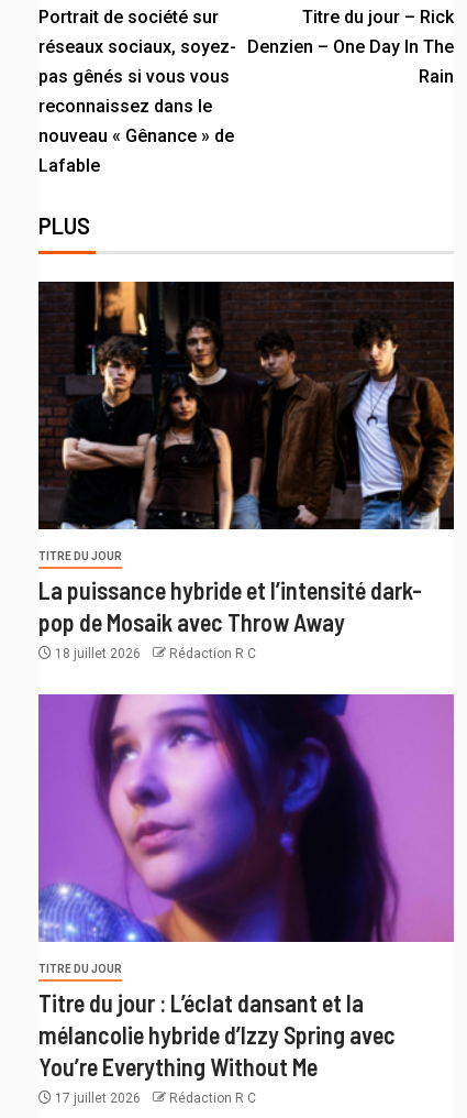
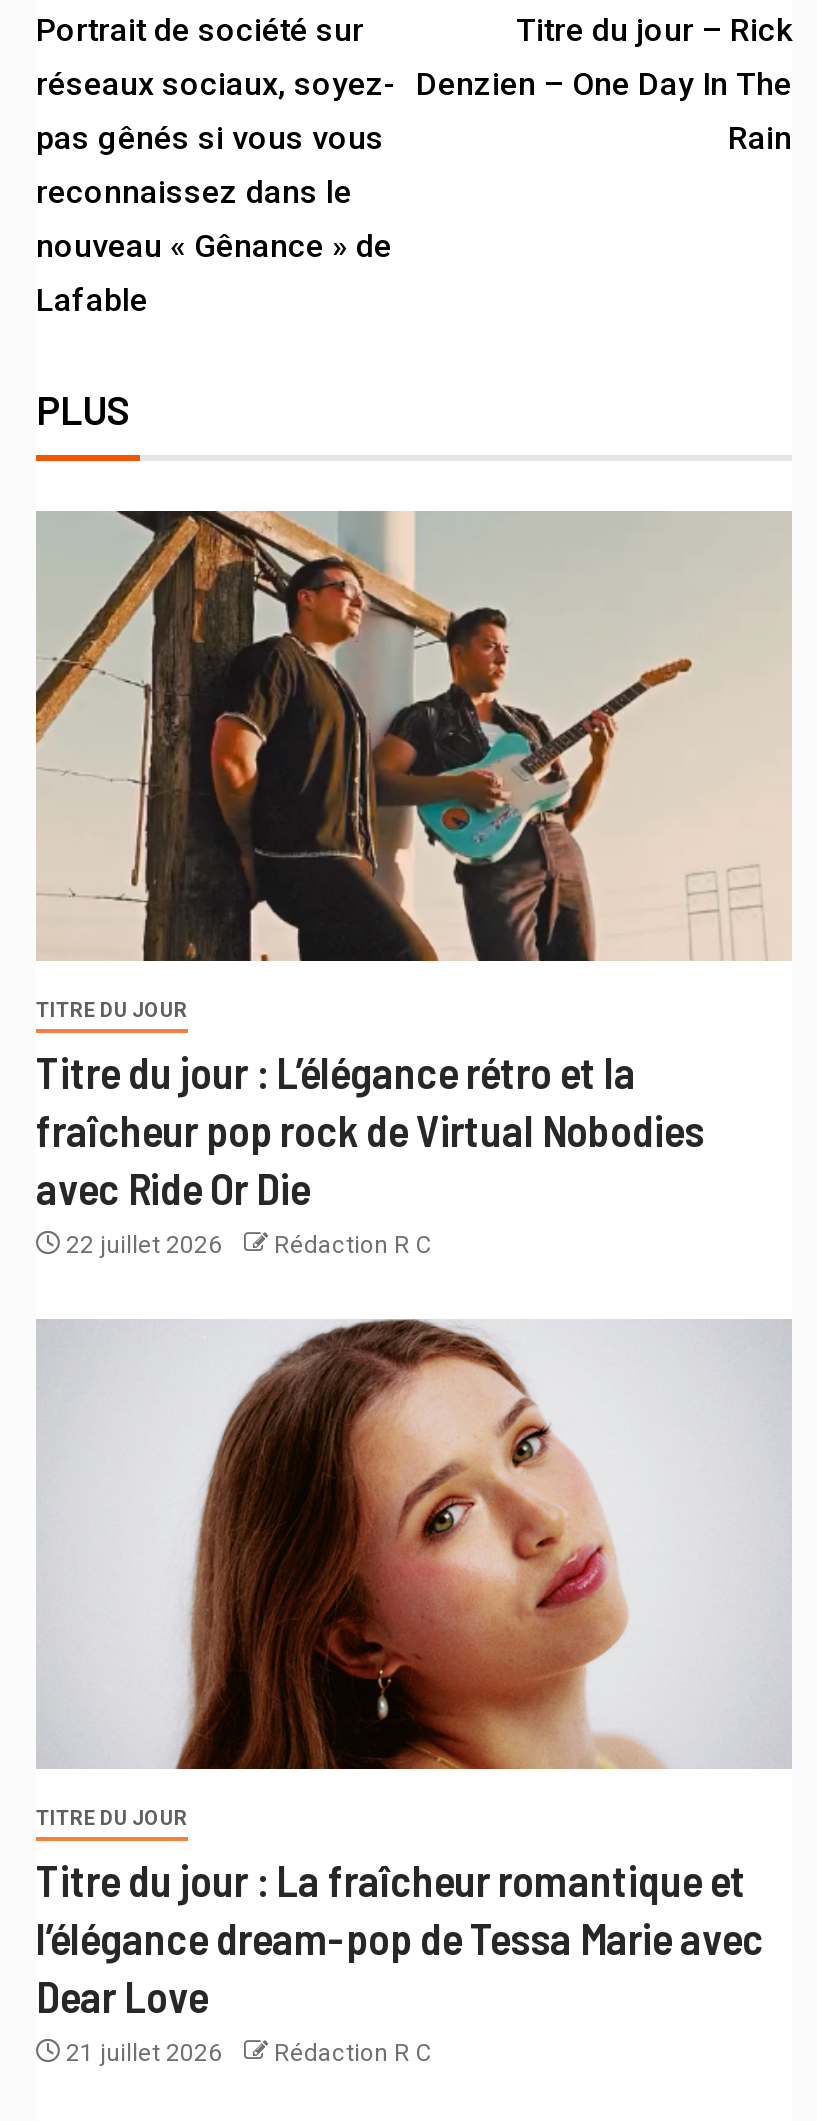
- [image]
+ [image]

- La puissance hybride et l’intensité dark-
- pop de Mosaik avec Throw Away
- 18 juillet 2026
+ Titre du jour : L’élégance rétro et la
+ fraîcheur pop rock de Virtual Nobodies
+ avec Ride Or Die
+ 22 juillet 2026

- [image]
+ [image]

- Titre du jour : L’éclat dansant et la
- mélancolie hybride d’Izzy Spring avec
- You’re Everything Without Me
- 17 juillet 2026
+ Titre du jour : La fraîcheur romantique et
+ l’élégance dream-pop de Tessa Marie avec
+ Dear Love
+ 21 juillet 2026
